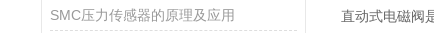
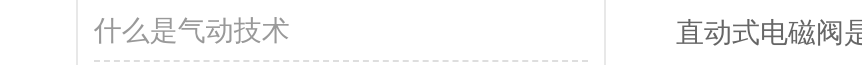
- SMC压力传感器的原理及应用
+ 什么是气动技术
